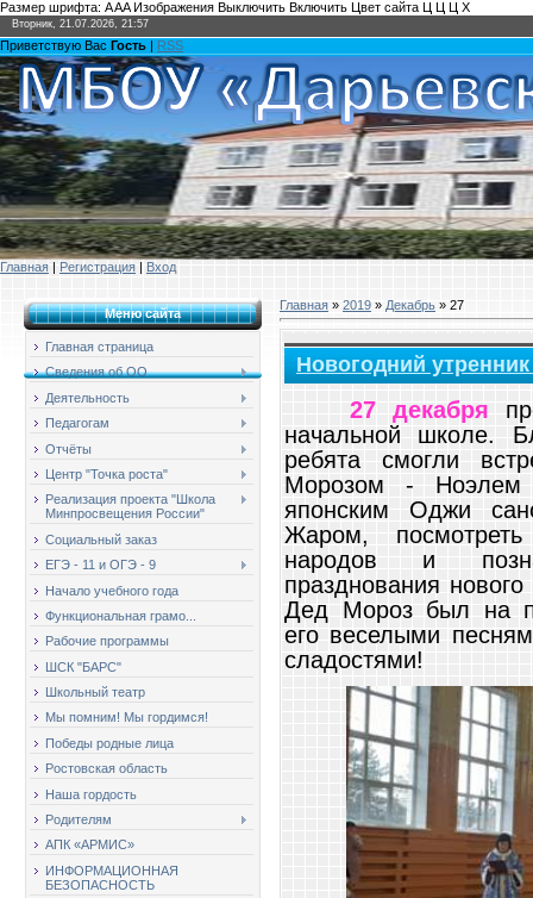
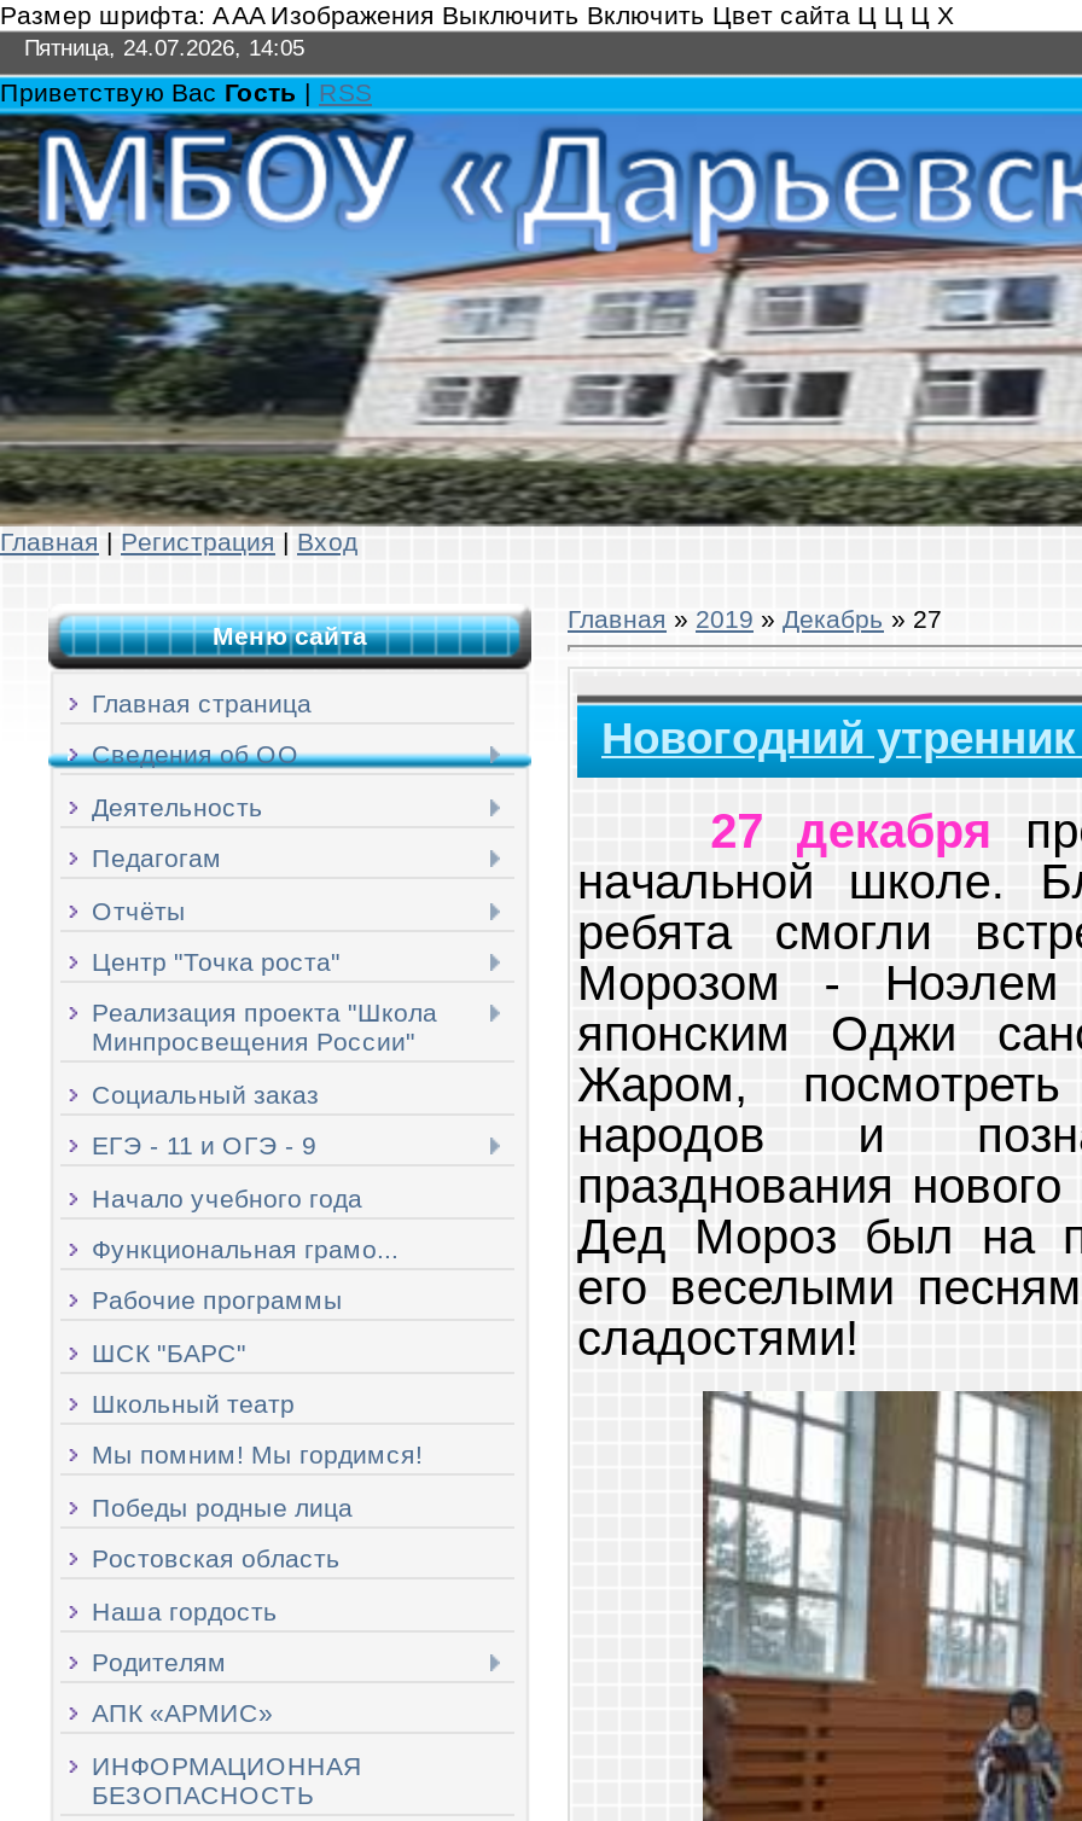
- Вторник, 21.07.2026, 21:57
+ Пятница, 24.07.2026, 14:05
